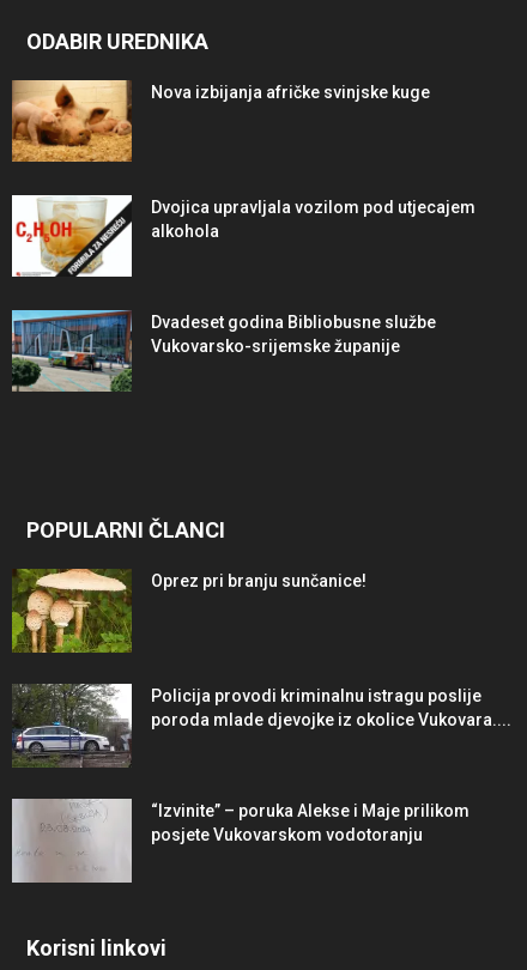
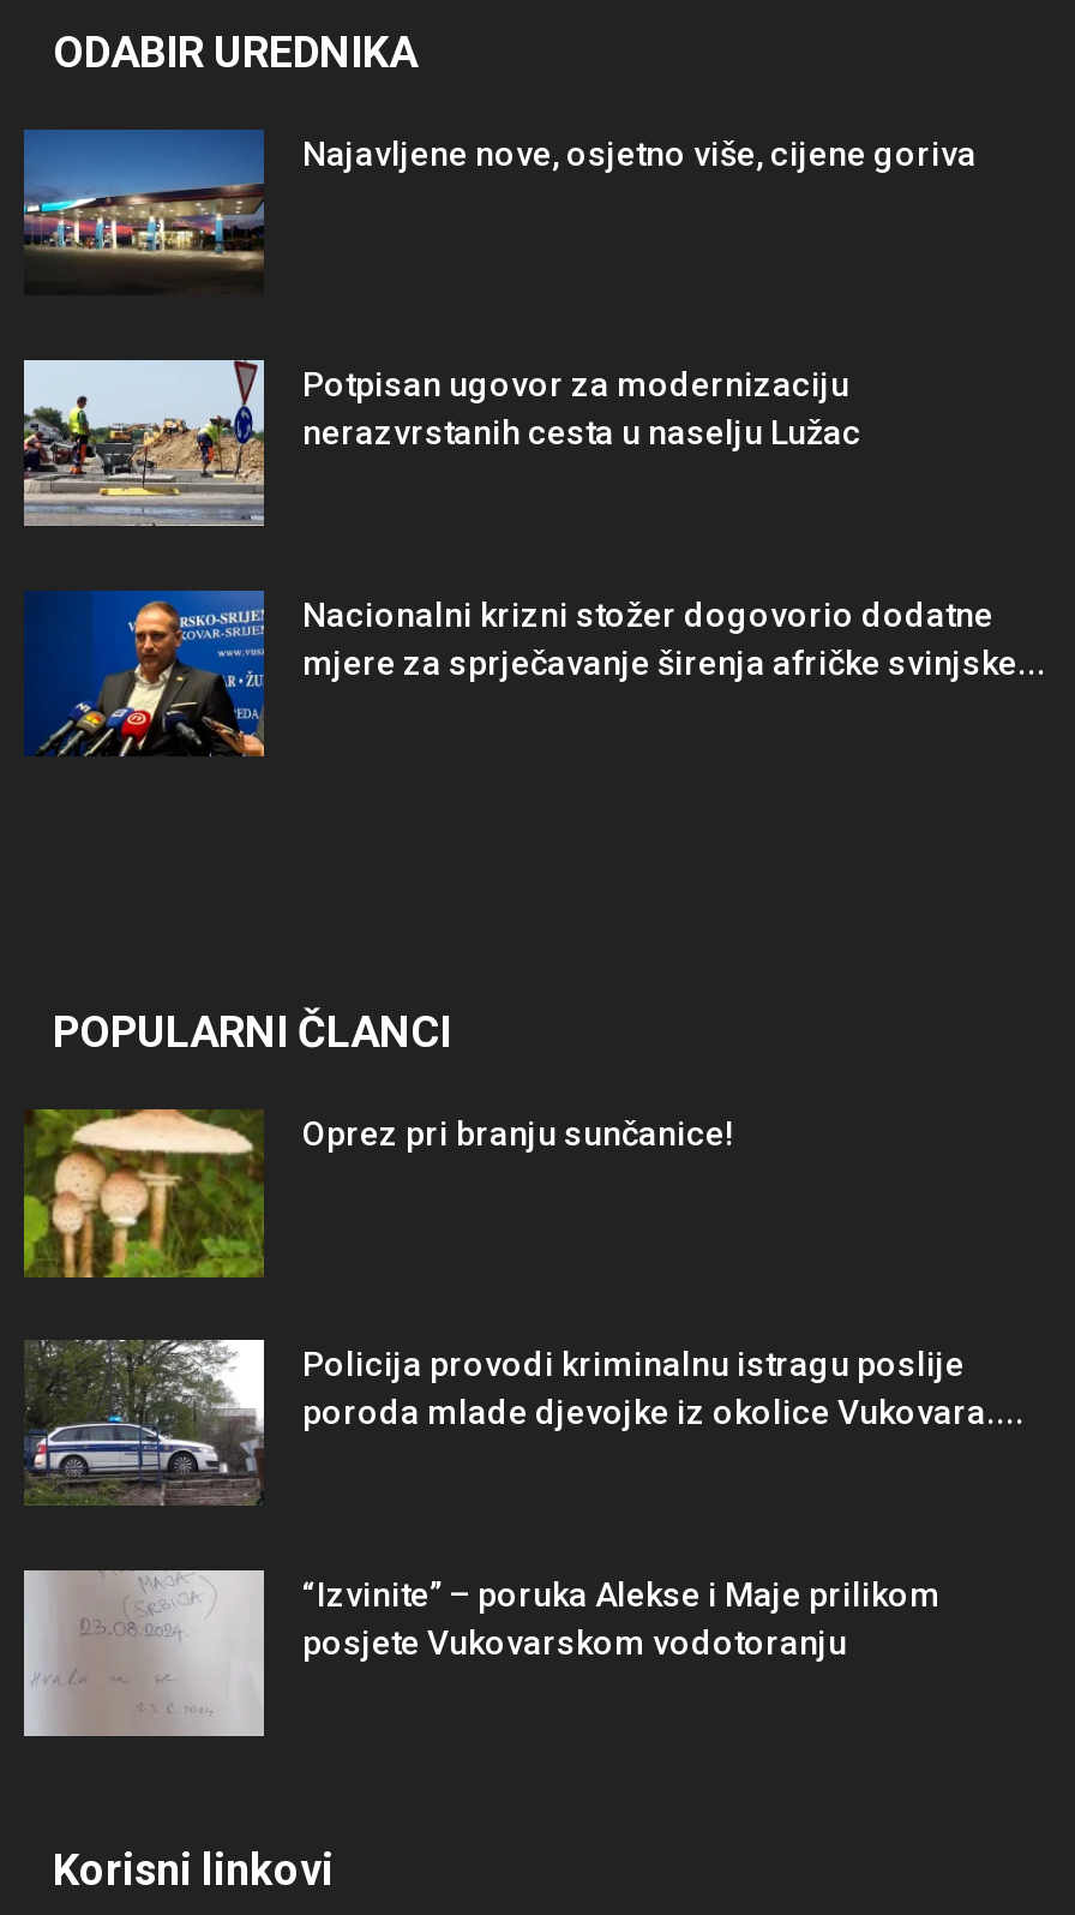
- [image]
- Nova izbijanja afričke svinjske kuge
+ [image]
+ Najavljene nove, osjetno više, cijene goriva

- [image]
- Dvojica upravljala vozilom pod utjecajem
- alkohola
+ [image]
+ Potpisan ugovor za modernizaciju
+ nerazvrstanih cesta u naselju Lužac

- [image]
- Dvadeset godina Bibliobusne službe
- Vukovarsko-srijemske županije
+ [image]
+ Nacionalni krizni stožer dogovorio dodatne
+ mjere za sprječavanje širenja afričke svinjske...
